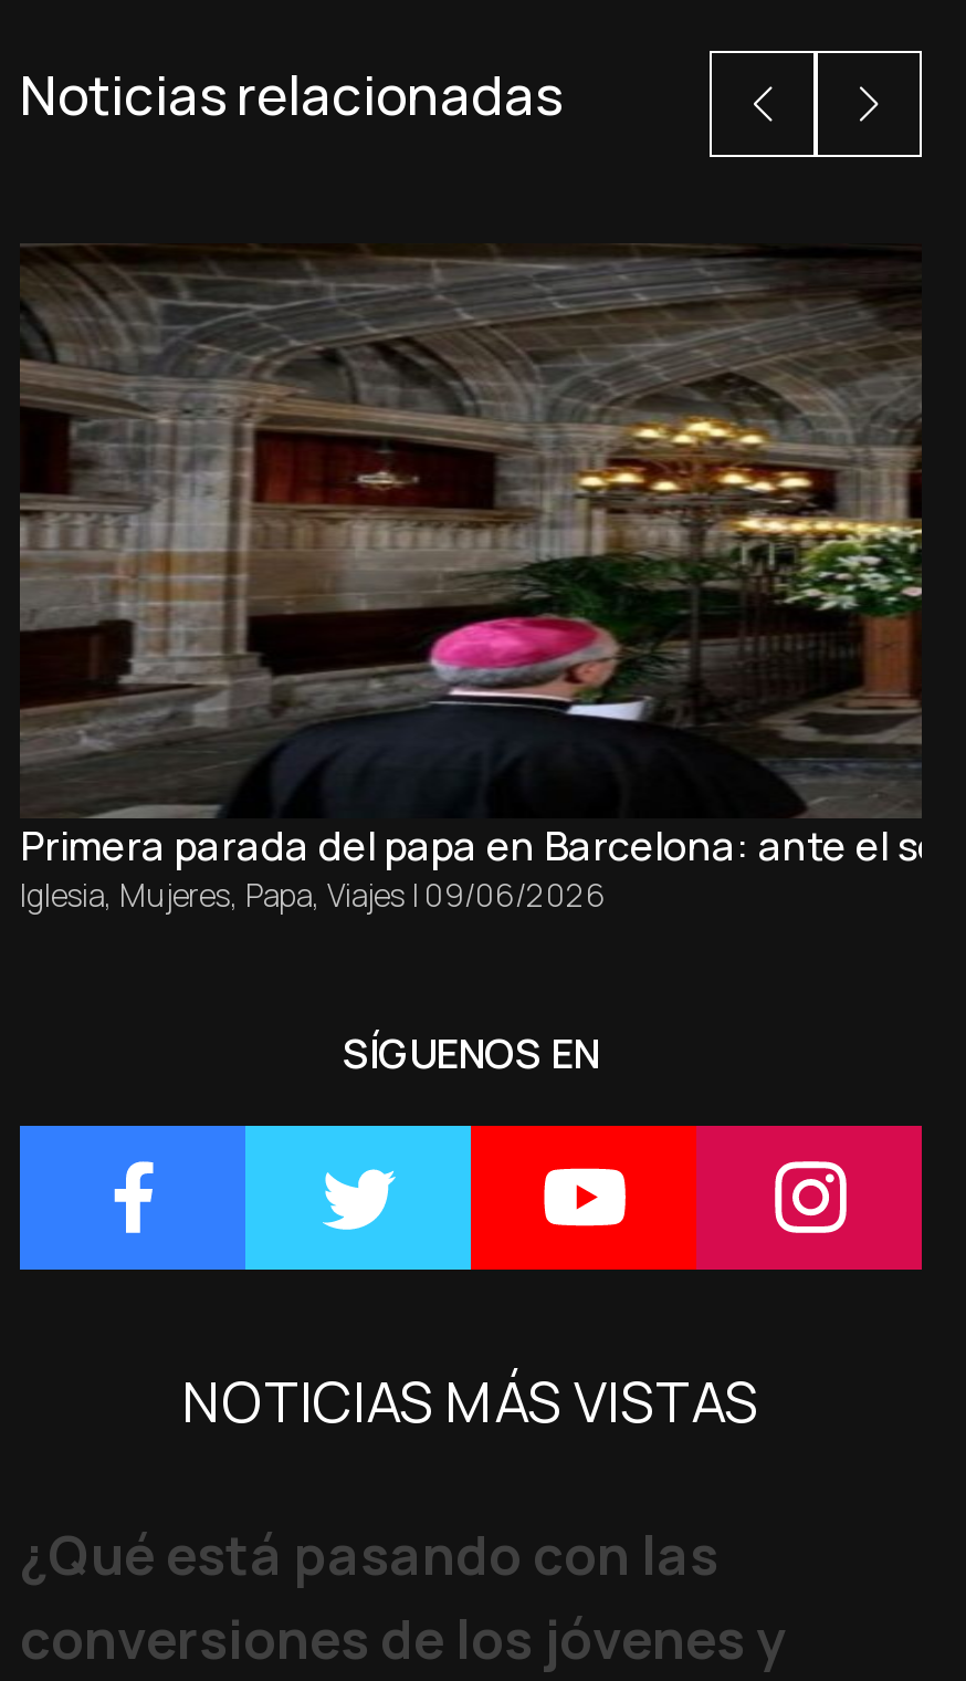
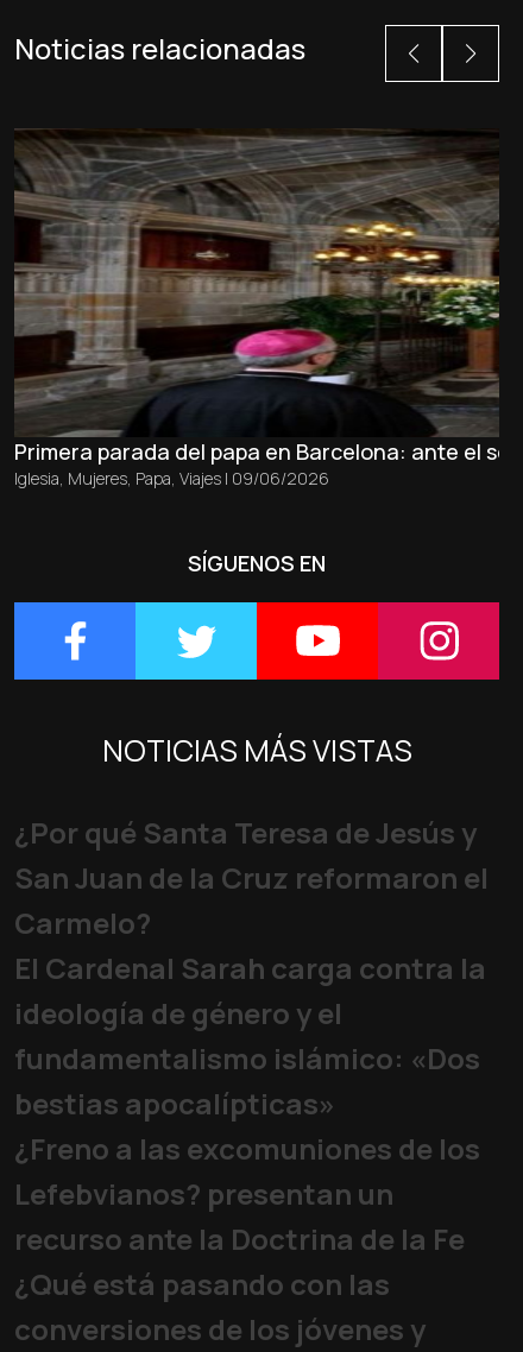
+ ¿Por qué Santa Teresa de Jesús y
+ San Juan de la Cruz reformaron el
+ Carmelo?
+ El Cardenal Sarah carga contra la
+ ideología de género y el
+ fundamentalismo islámico: «Dos
+ bestias apocalípticas»
+ ¿Freno a las excomuniones de los
+ Lefebvianos? presentan un
+ recurso ante la Doctrina de la Fe
